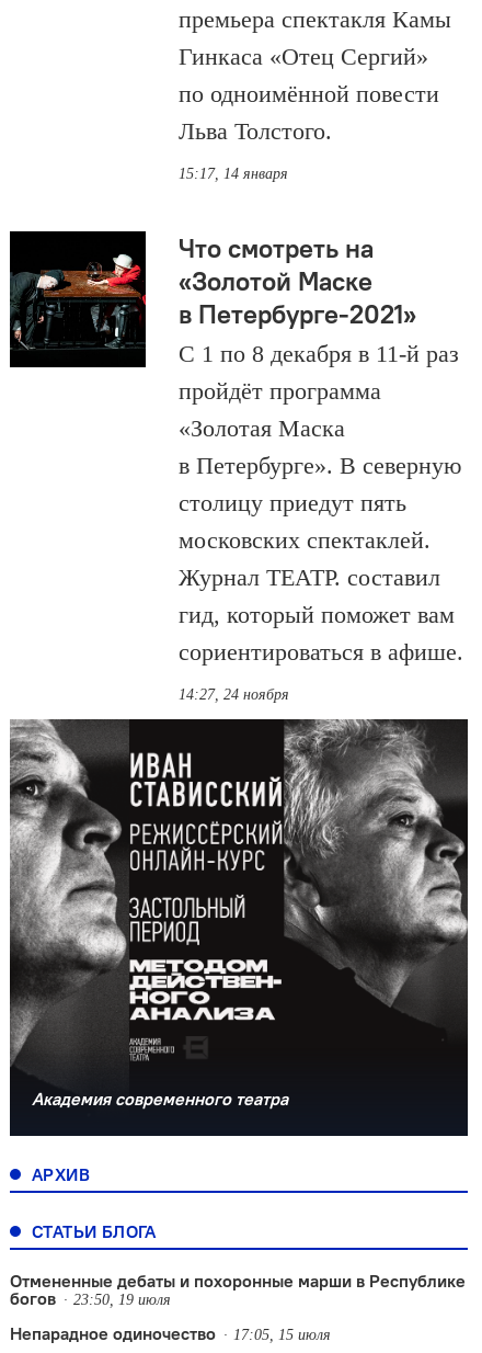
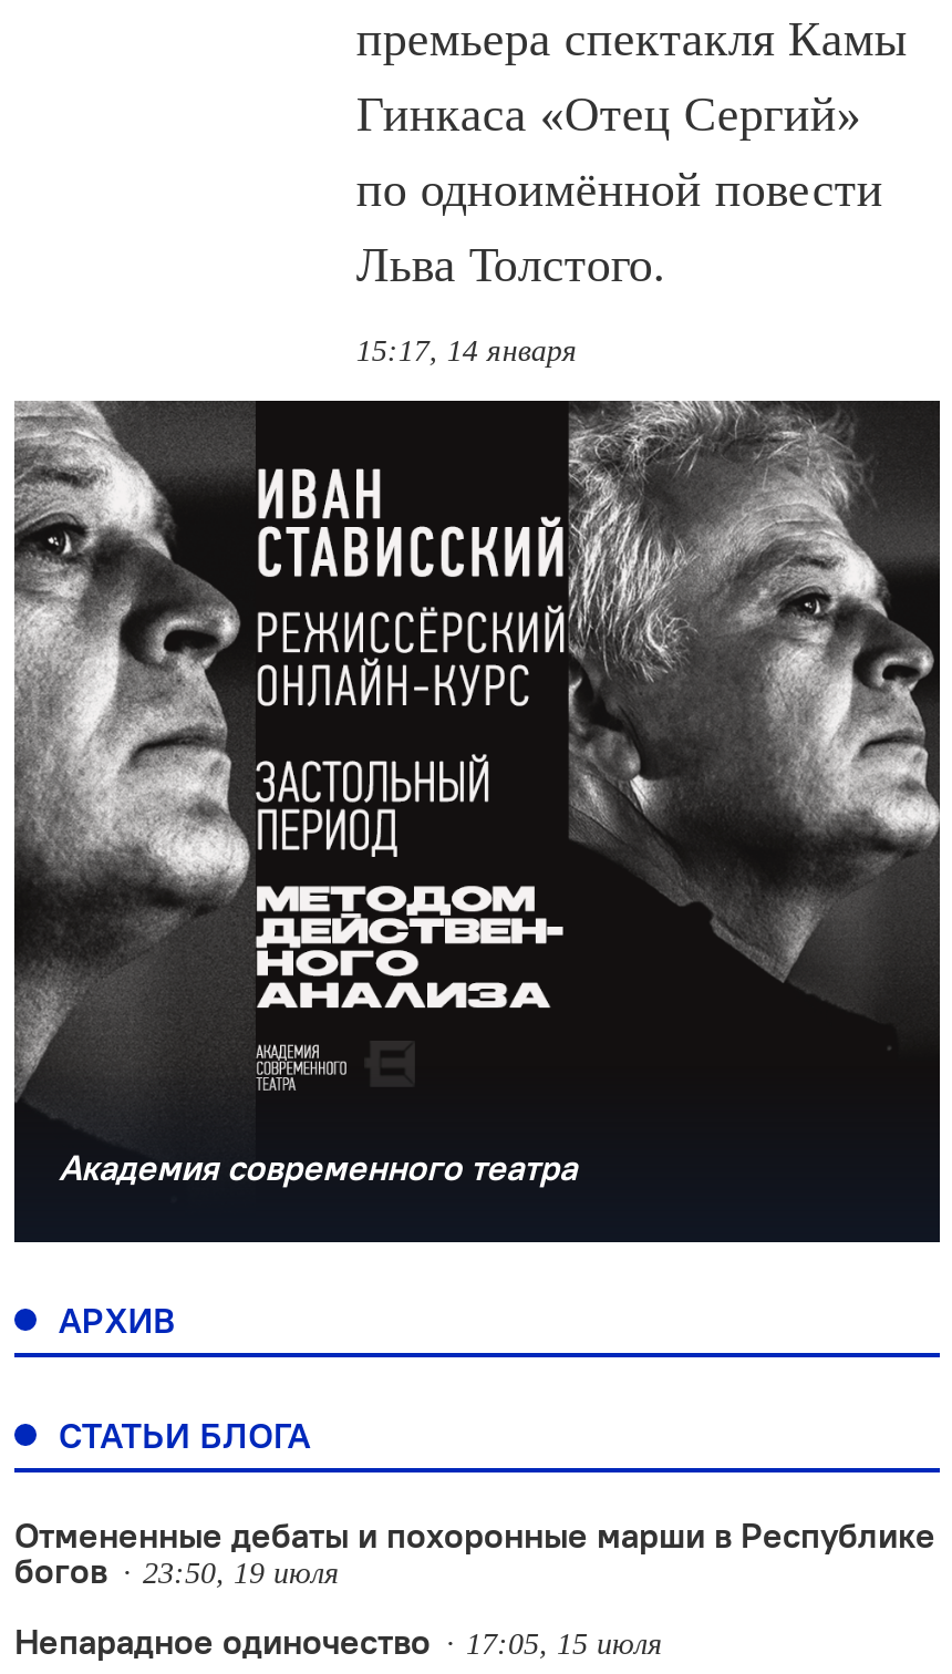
- [image]
- Что смотреть на
- «Золотой Маске
- в Петербурге-2021»
- С 1 по 8 декабря в 11-й раз
- пройдёт программа
- «Золотая Маска
- в Петербурге». В северную
- столицу приедут пять
- московских спектаклей.
- Журнал ТЕАТР. составил
- гид, который поможет вам
- сориентироваться в афише.
- 14:27, 24 ноября
